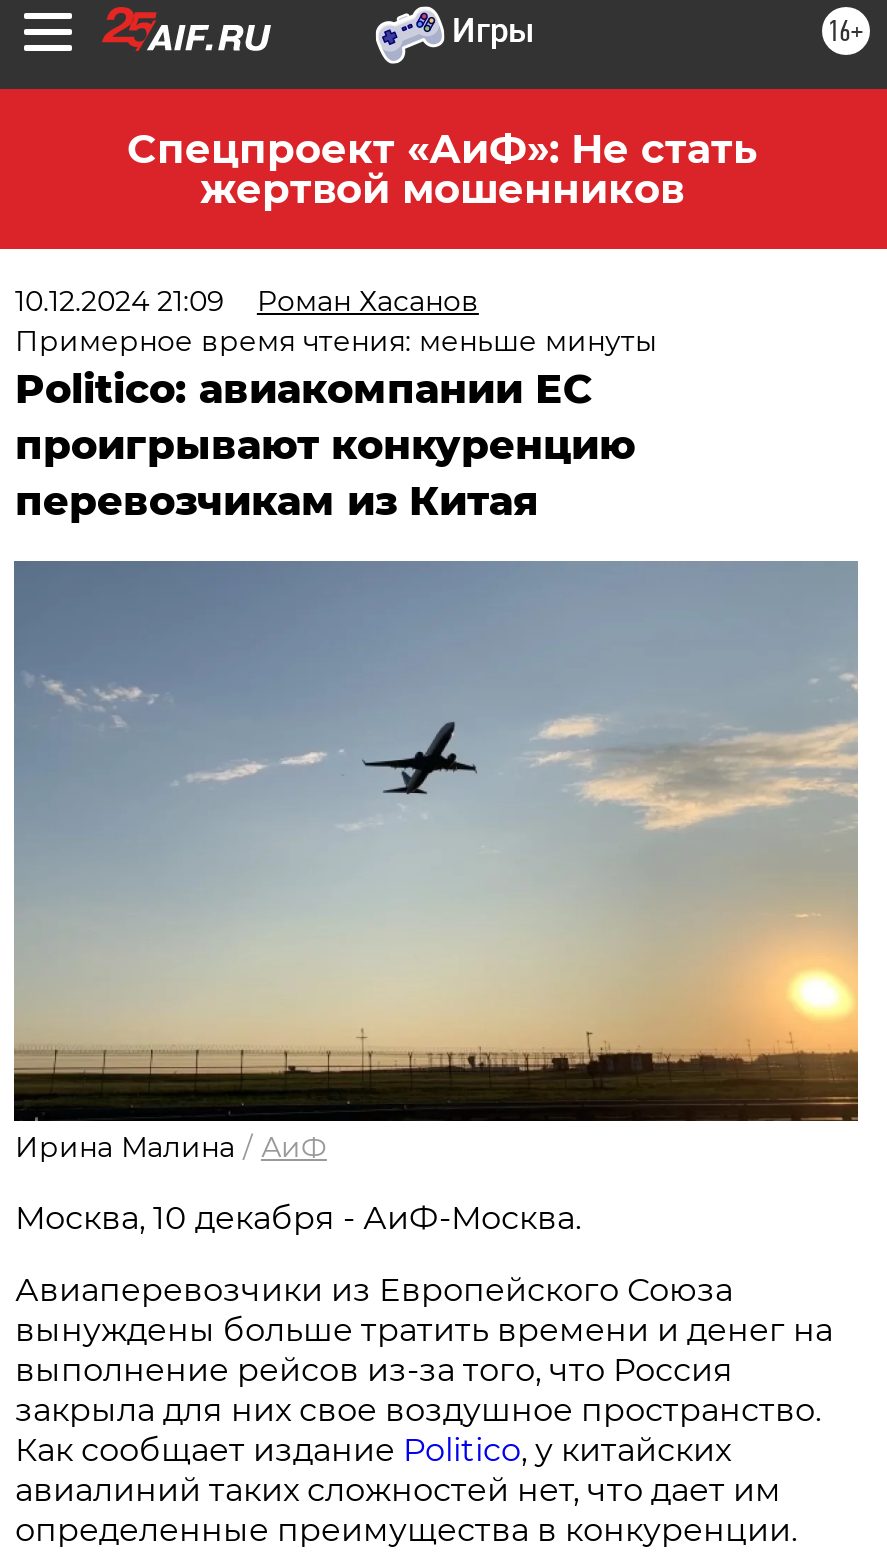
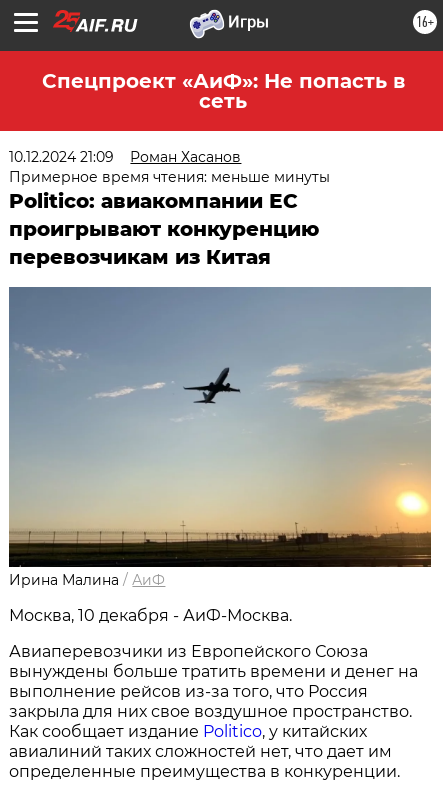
- Спецпроект «АиФ»: Не стать
- жертвой мошенников
+ Спецпроект «АиФ»: Не попасть в
+ сеть
